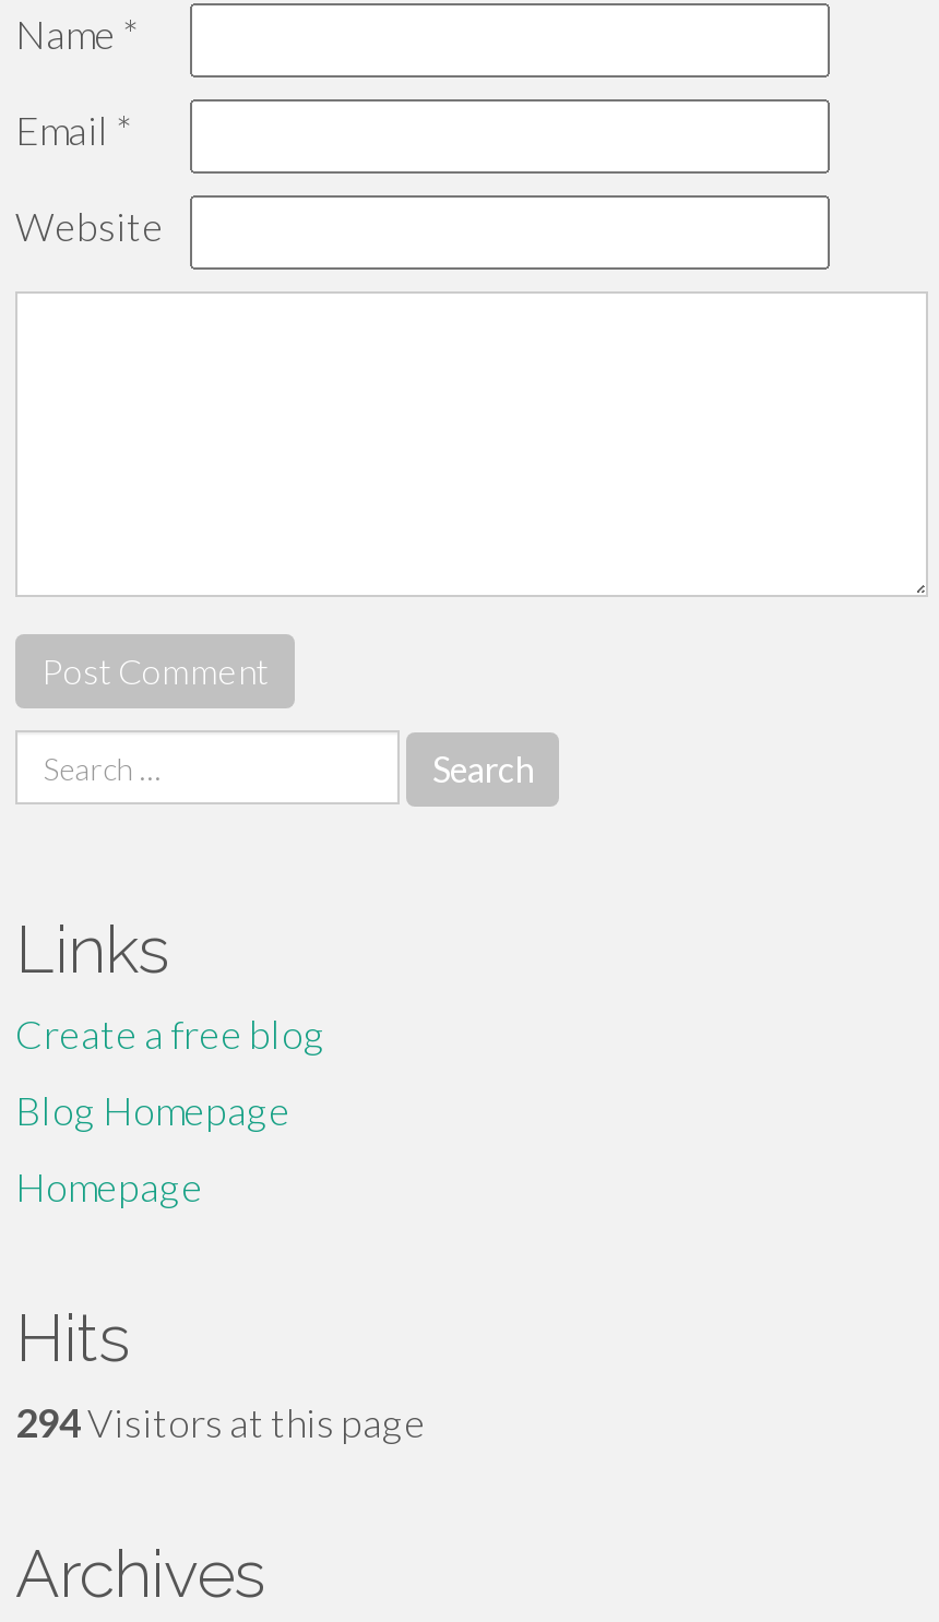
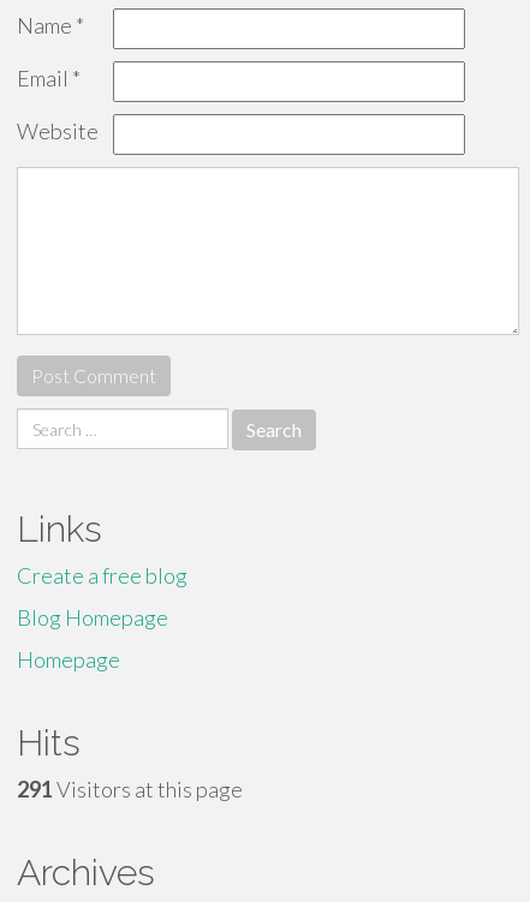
- 294Visitors at this page
+ 291Visitors at this page
